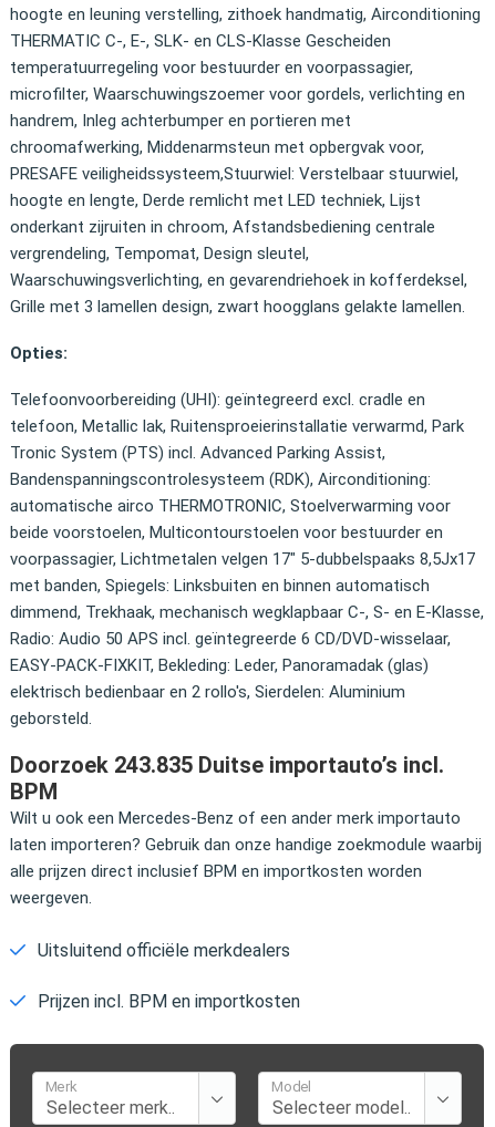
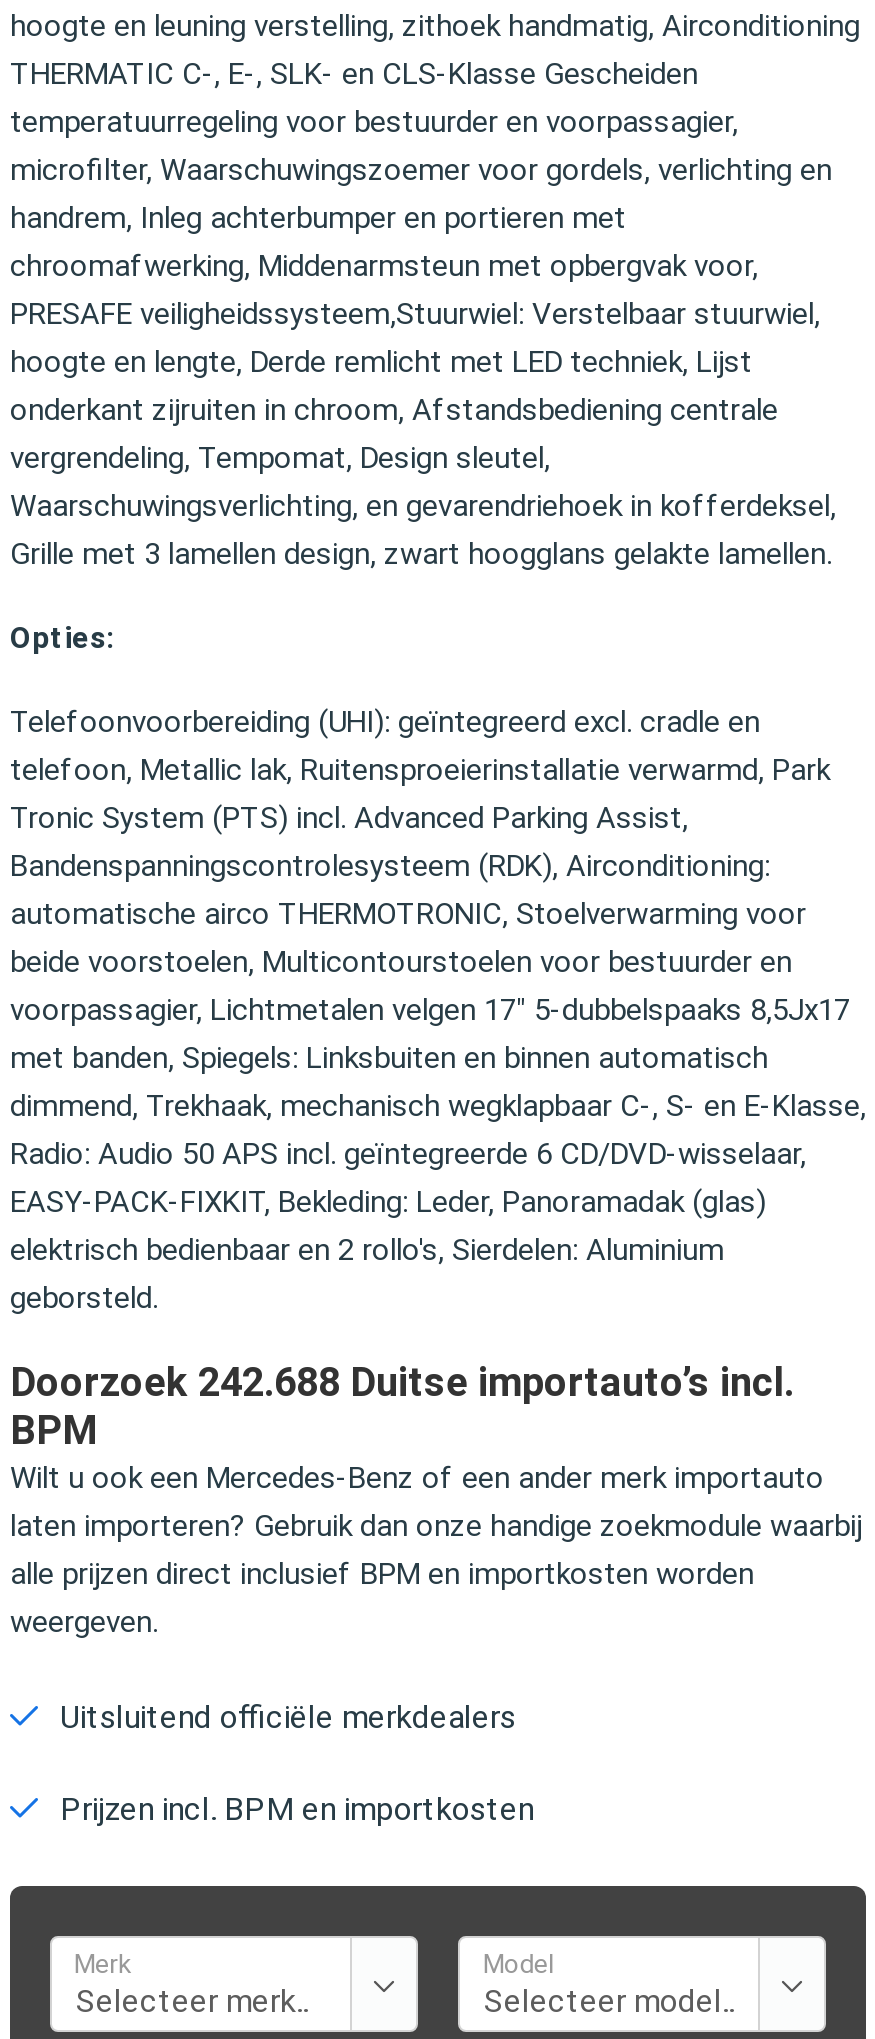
- Doorzoek 243.835 Duitse importauto’s incl.
+ Doorzoek 242.688 Duitse importauto’s incl.
